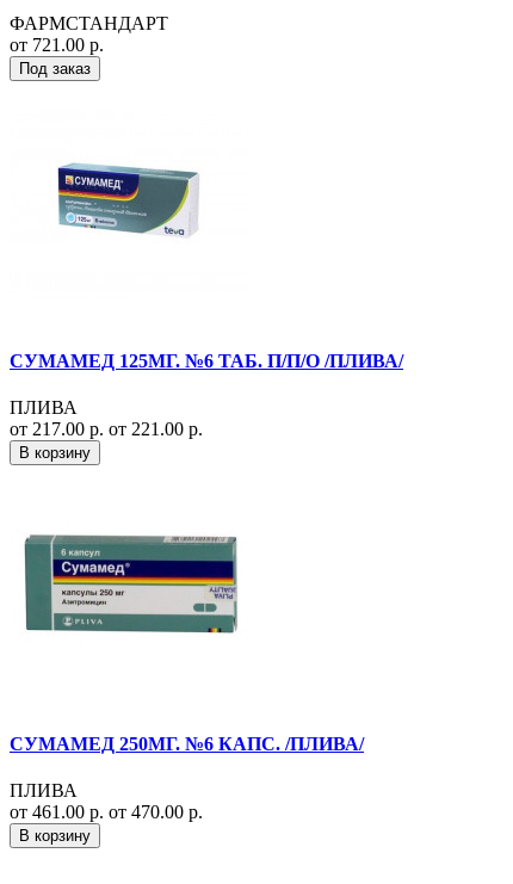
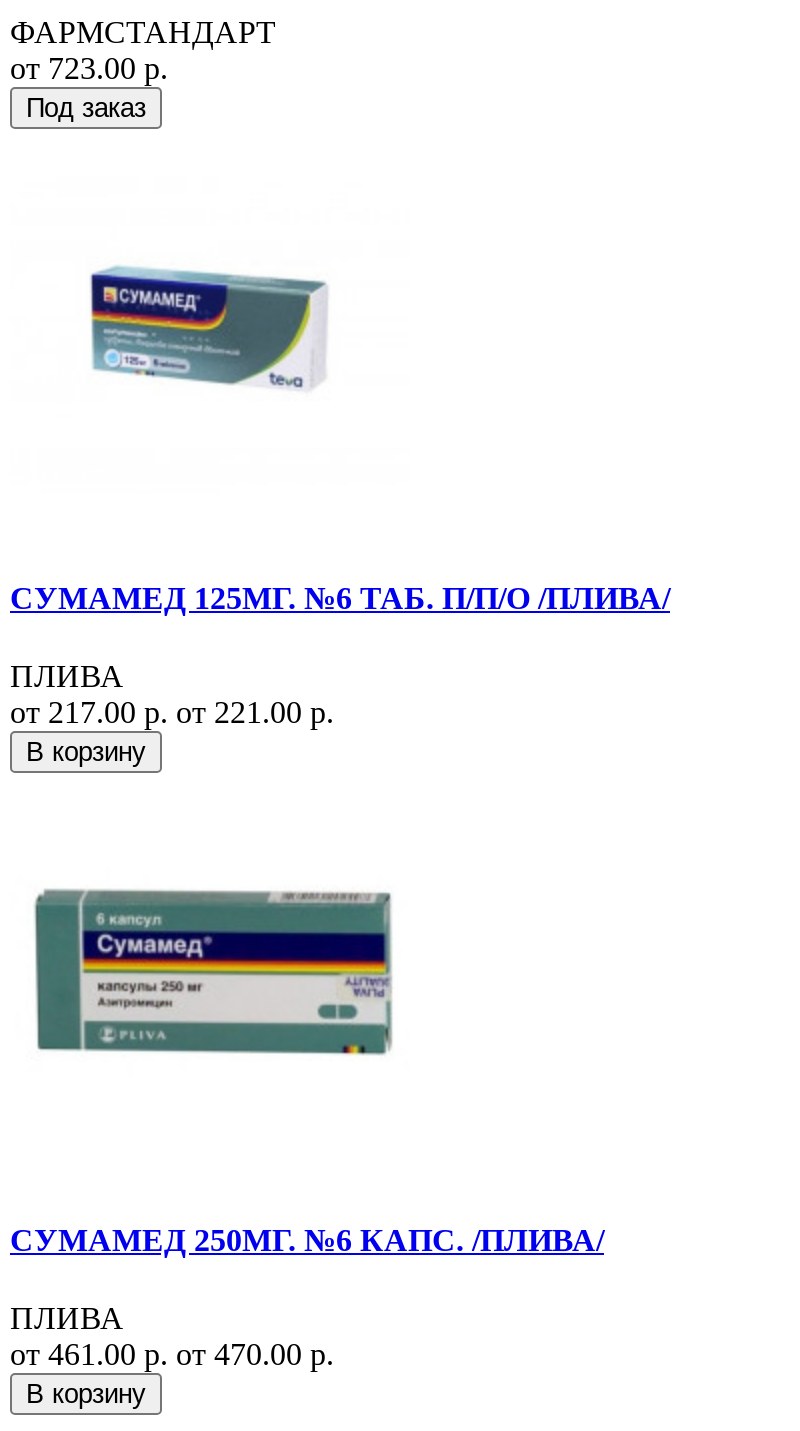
- от 721.00 р.
+ от 723.00 р.
